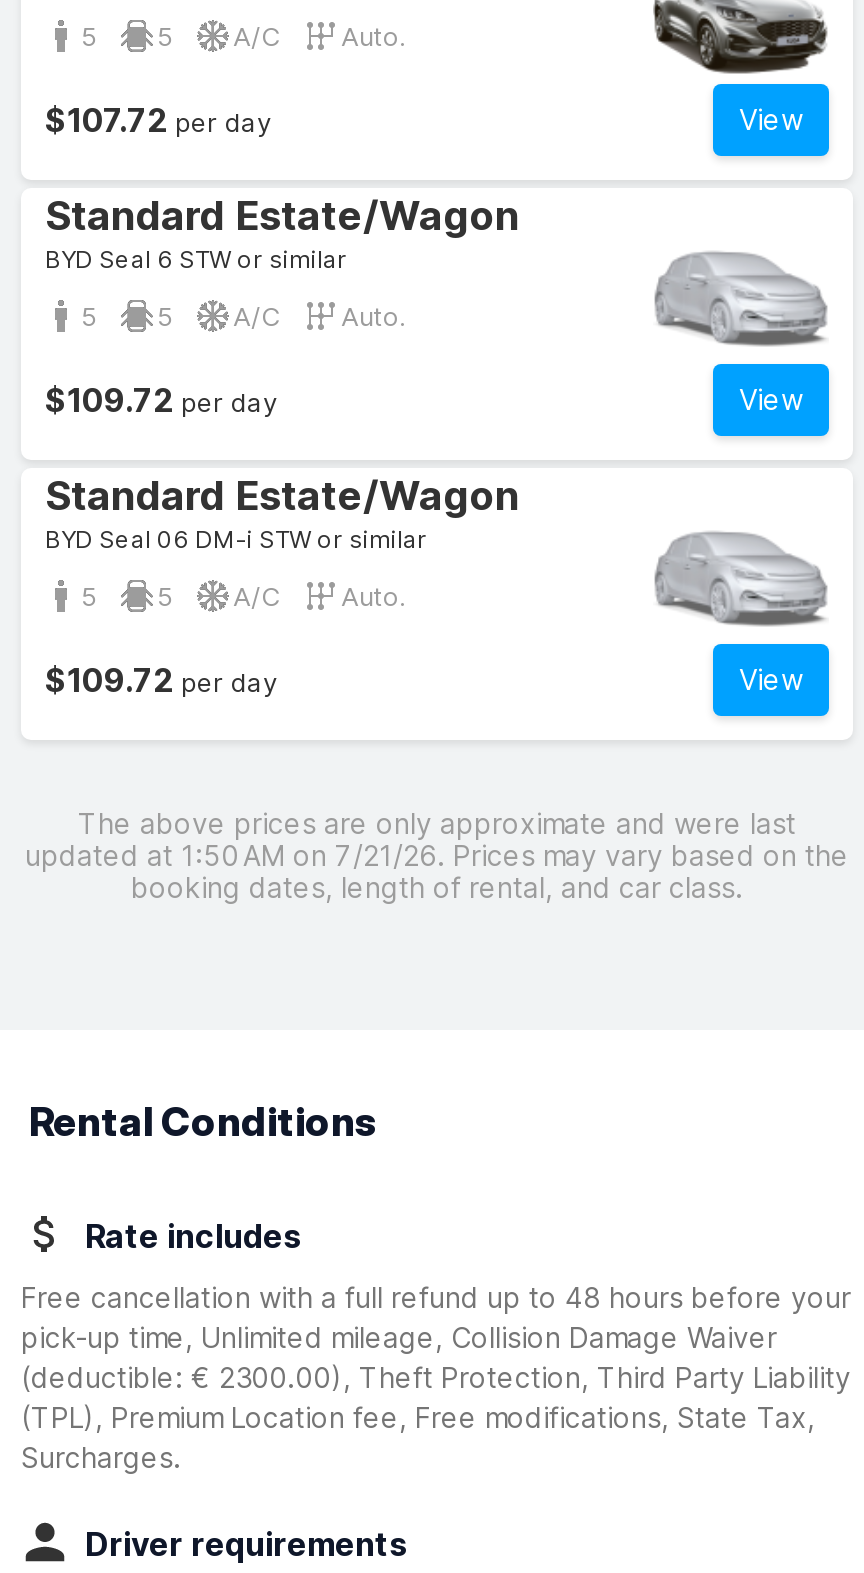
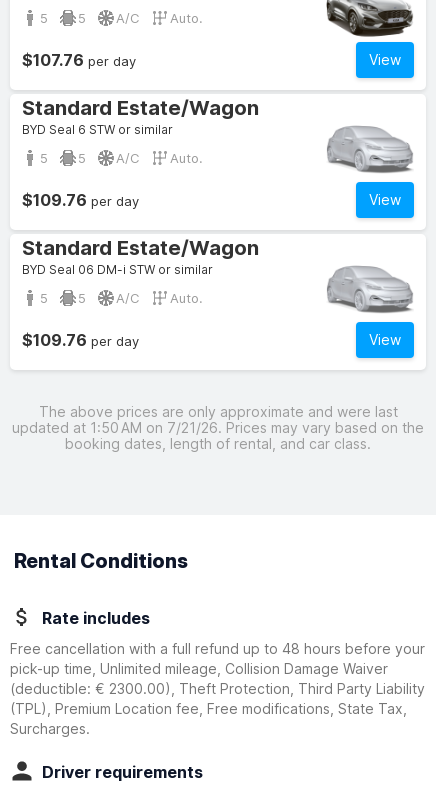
- $107.72 per day
+ $107.76 per day

- $109.72 per day
+ $109.76 per day

- $109.72 per day
+ $109.76 per day
